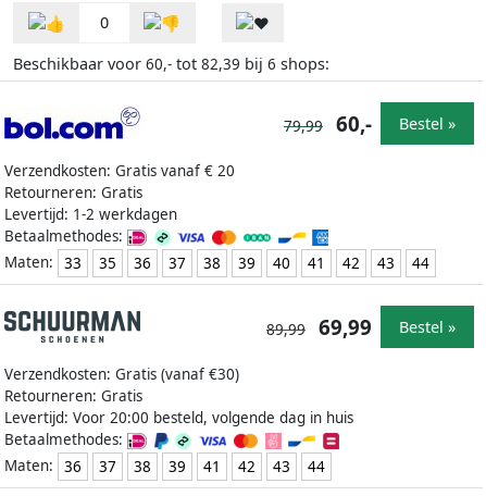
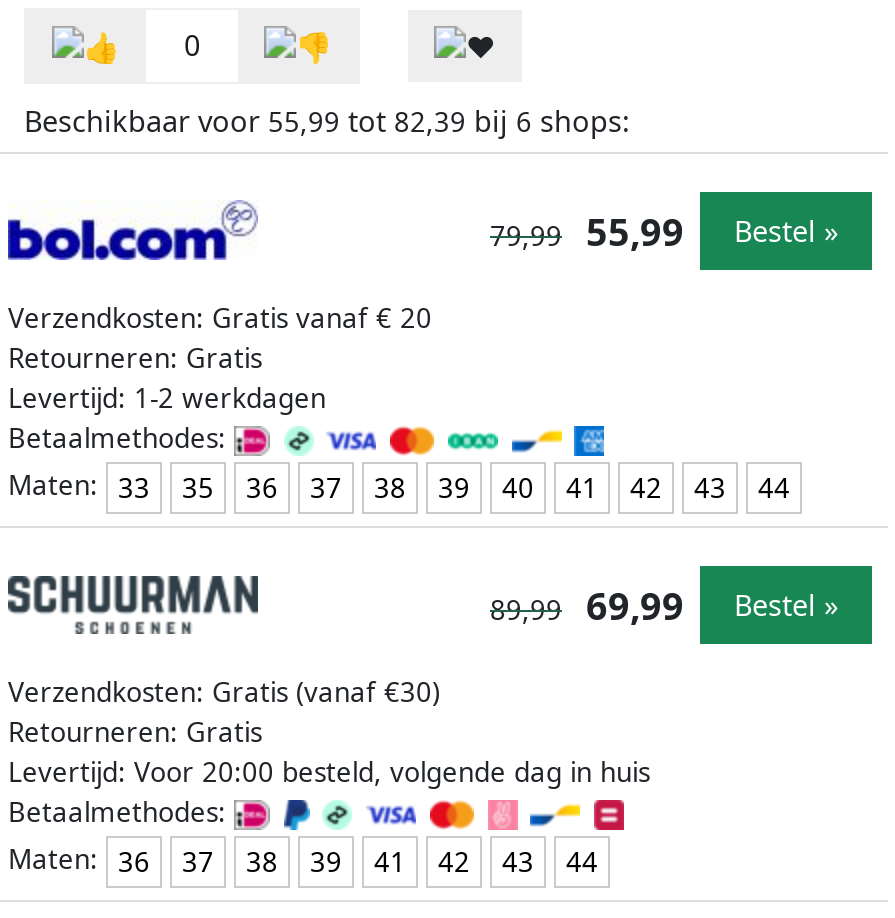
- Beschikbaar voor 60,- tot 82,39 bij 6 shops:
+ Beschikbaar voor 55,99 tot 82,39 bij 6 shops:

- 79,99 60,- Bestel »
+ 79,99 55,99 Bestel »
